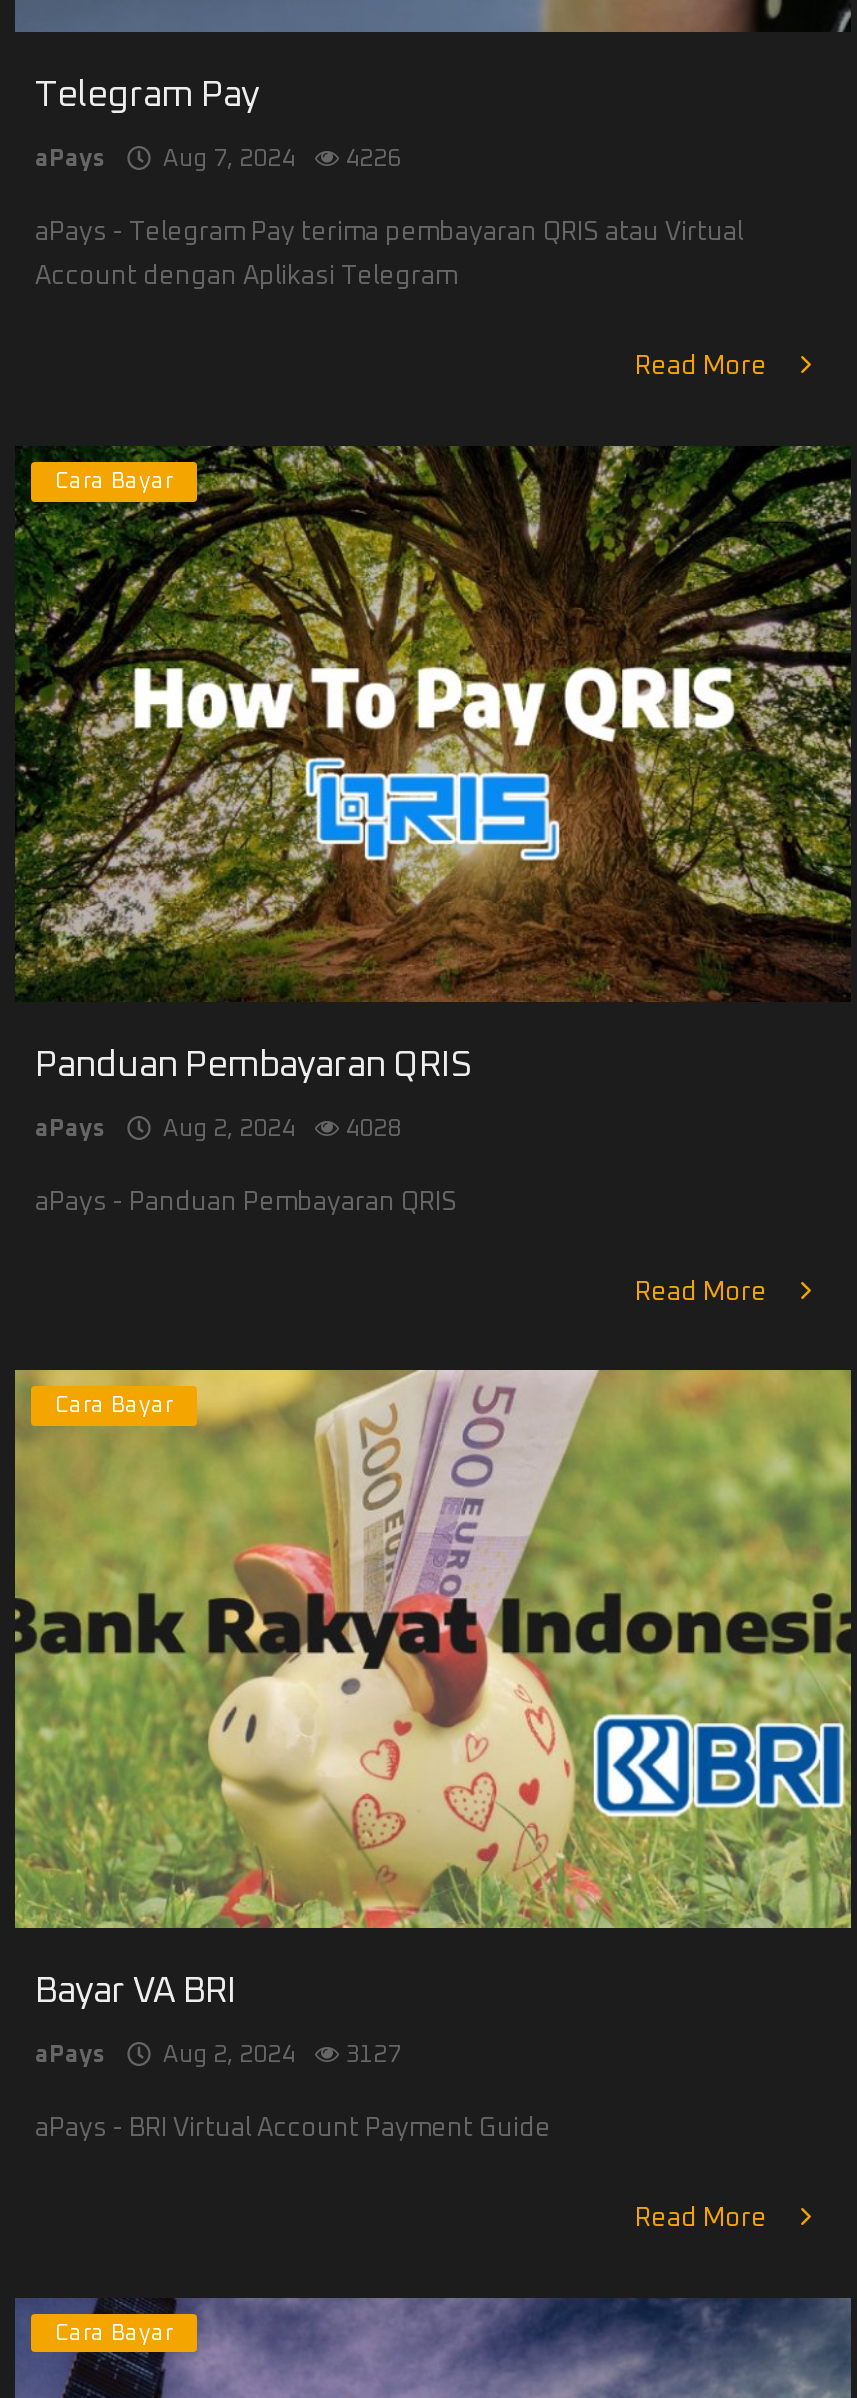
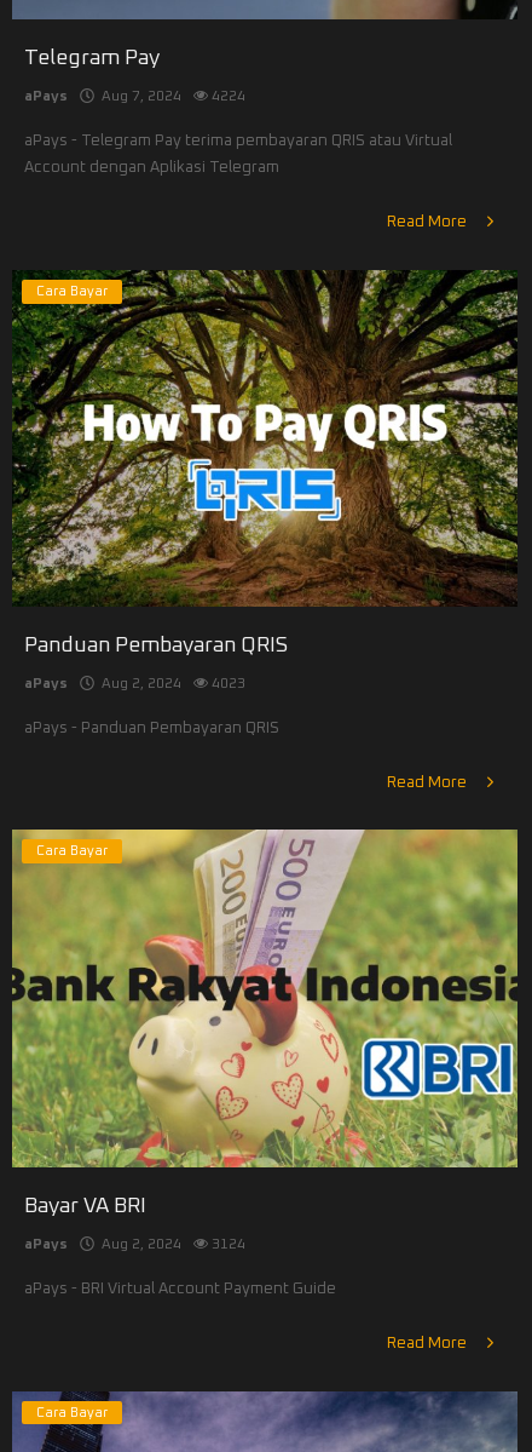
- aPays Aug 7, 2024 4226
+ aPays Aug 7, 2024 4224

- aPays Aug 2, 2024 4028
+ aPays Aug 2, 2024 4023

- aPays Aug 2, 2024 3127
+ aPays Aug 2, 2024 3124
